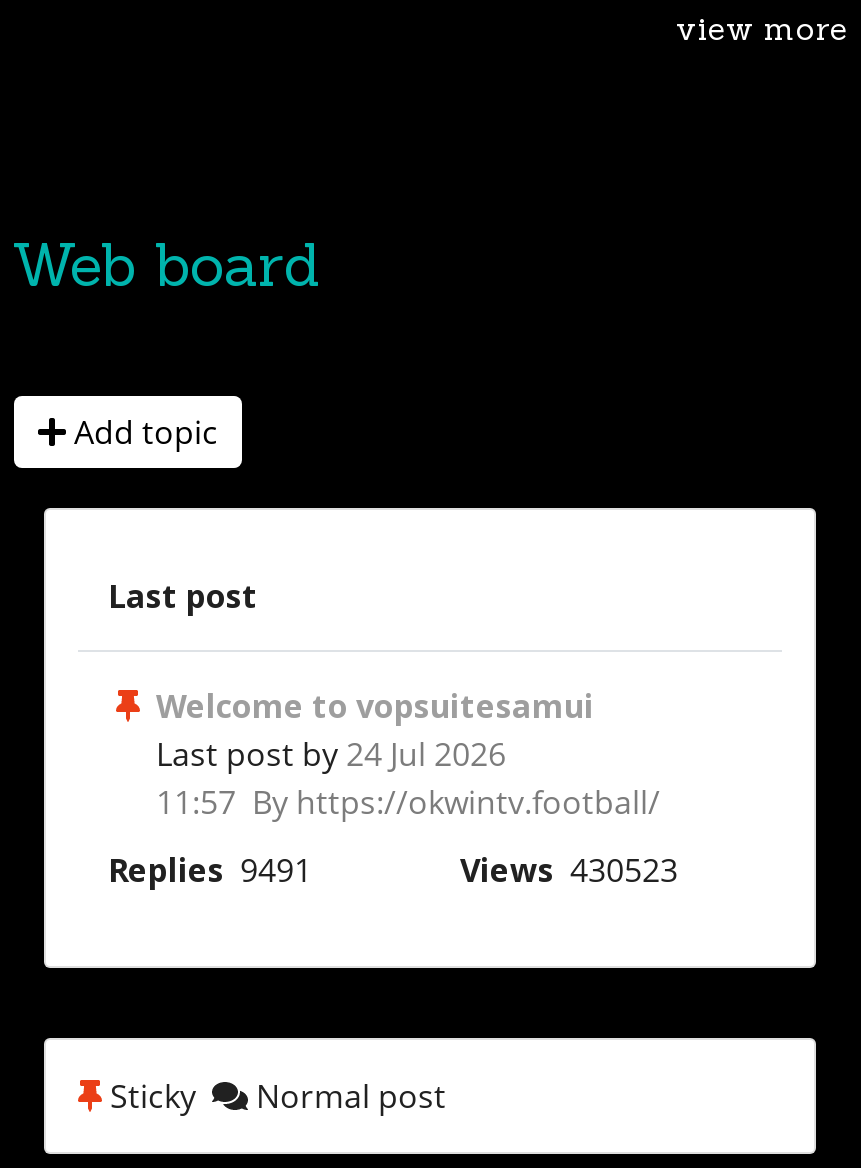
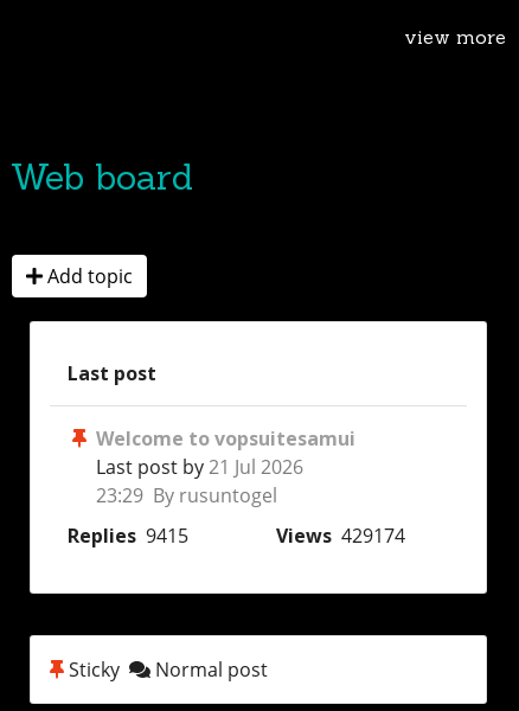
- Last post by 24 Jul 2026
+ Last post by 21 Jul 2026

- 11:57 By https://okwintv.football/
+ 23:29 By rusuntogel

- Replies 9491
+ Replies 9415

- Views 430523
+ Views 429174
